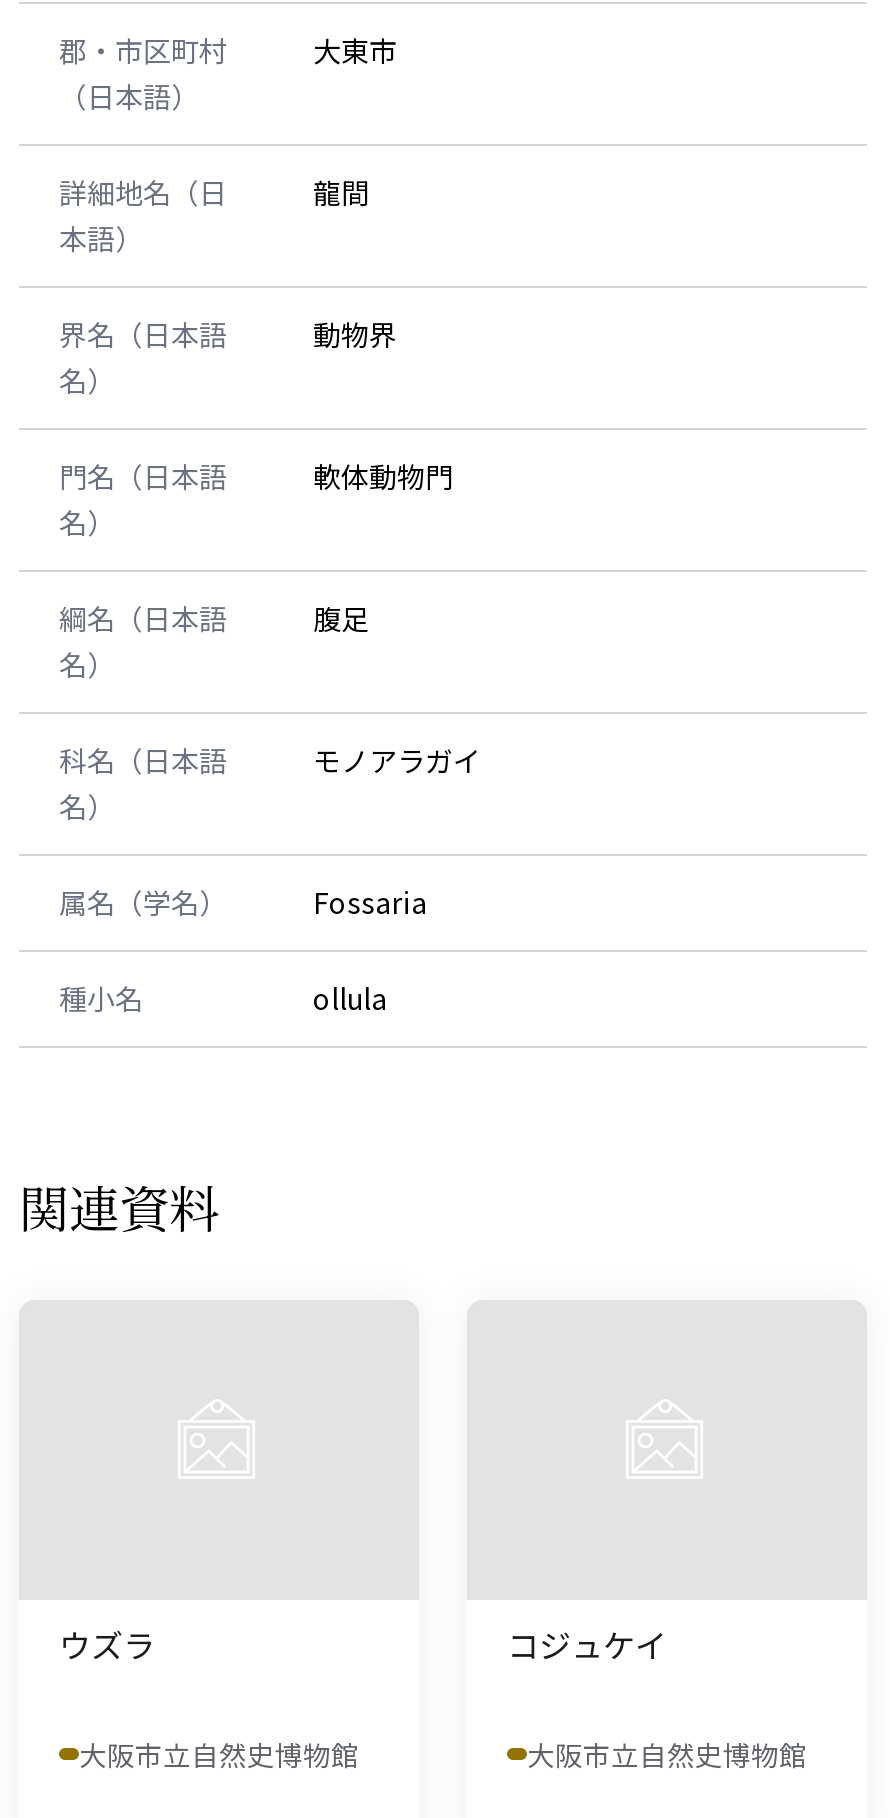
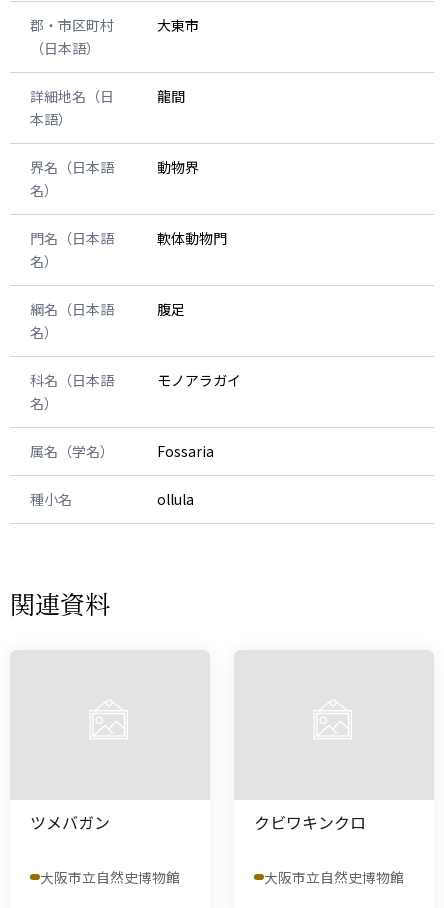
- ウズラ
+ ツメバガン

- コジュケイ
+ クビワキンクロ
